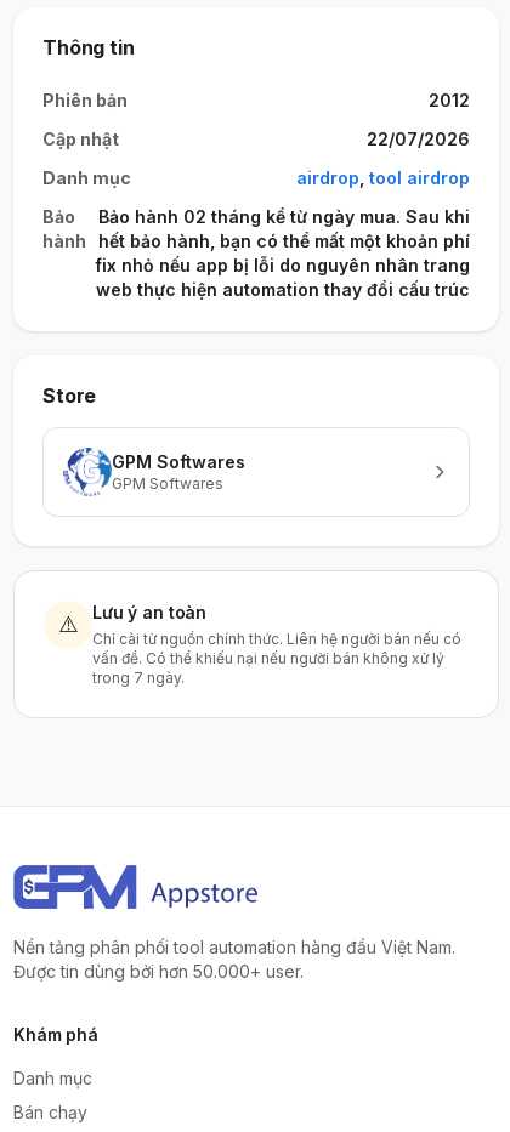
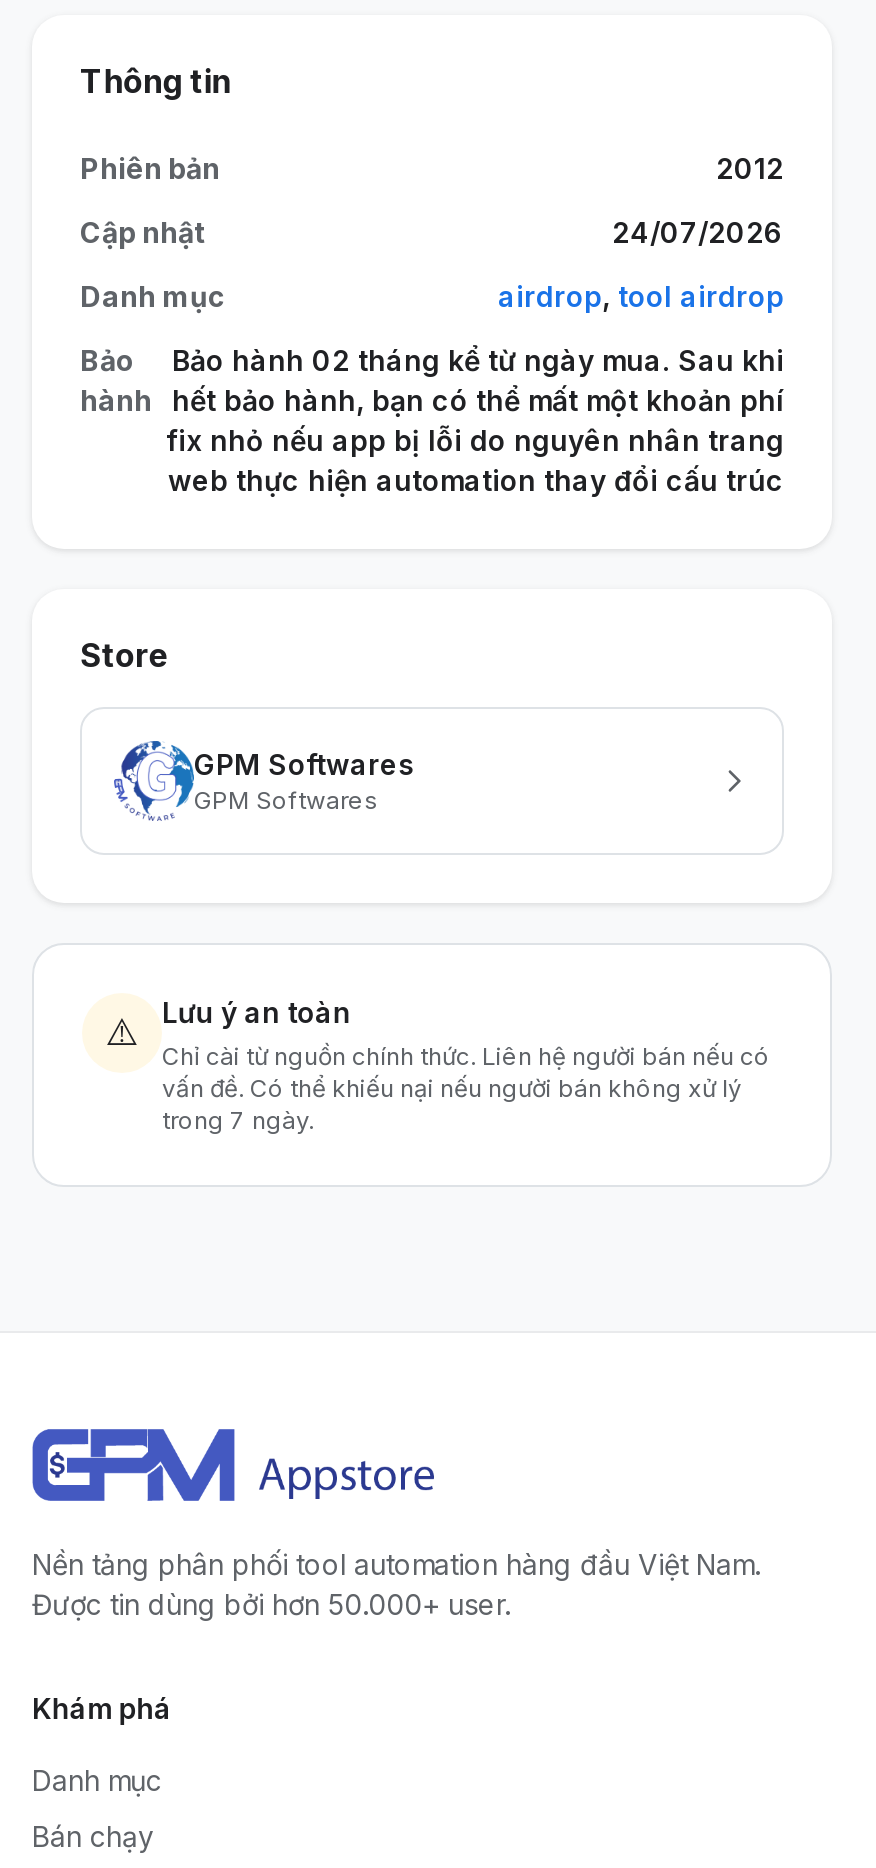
- 22/07/2026
+ 24/07/2026
